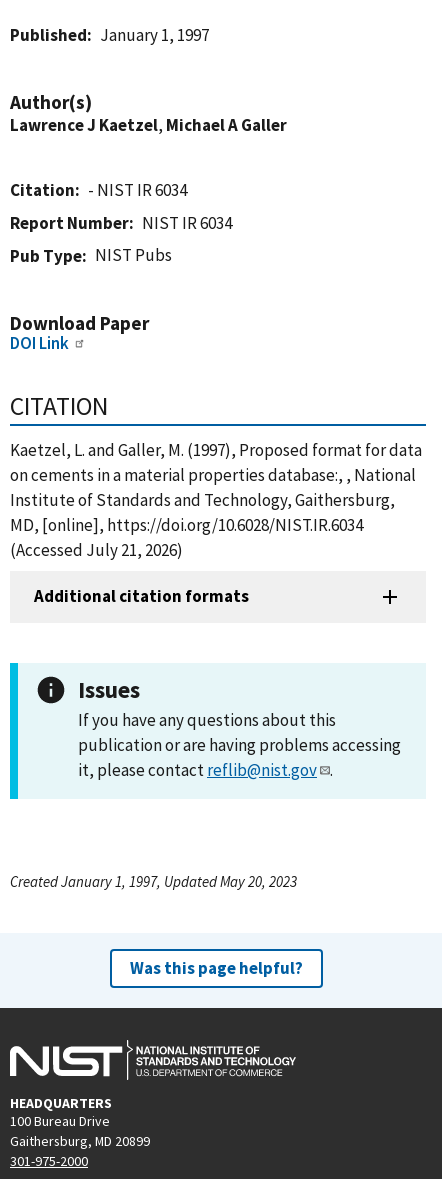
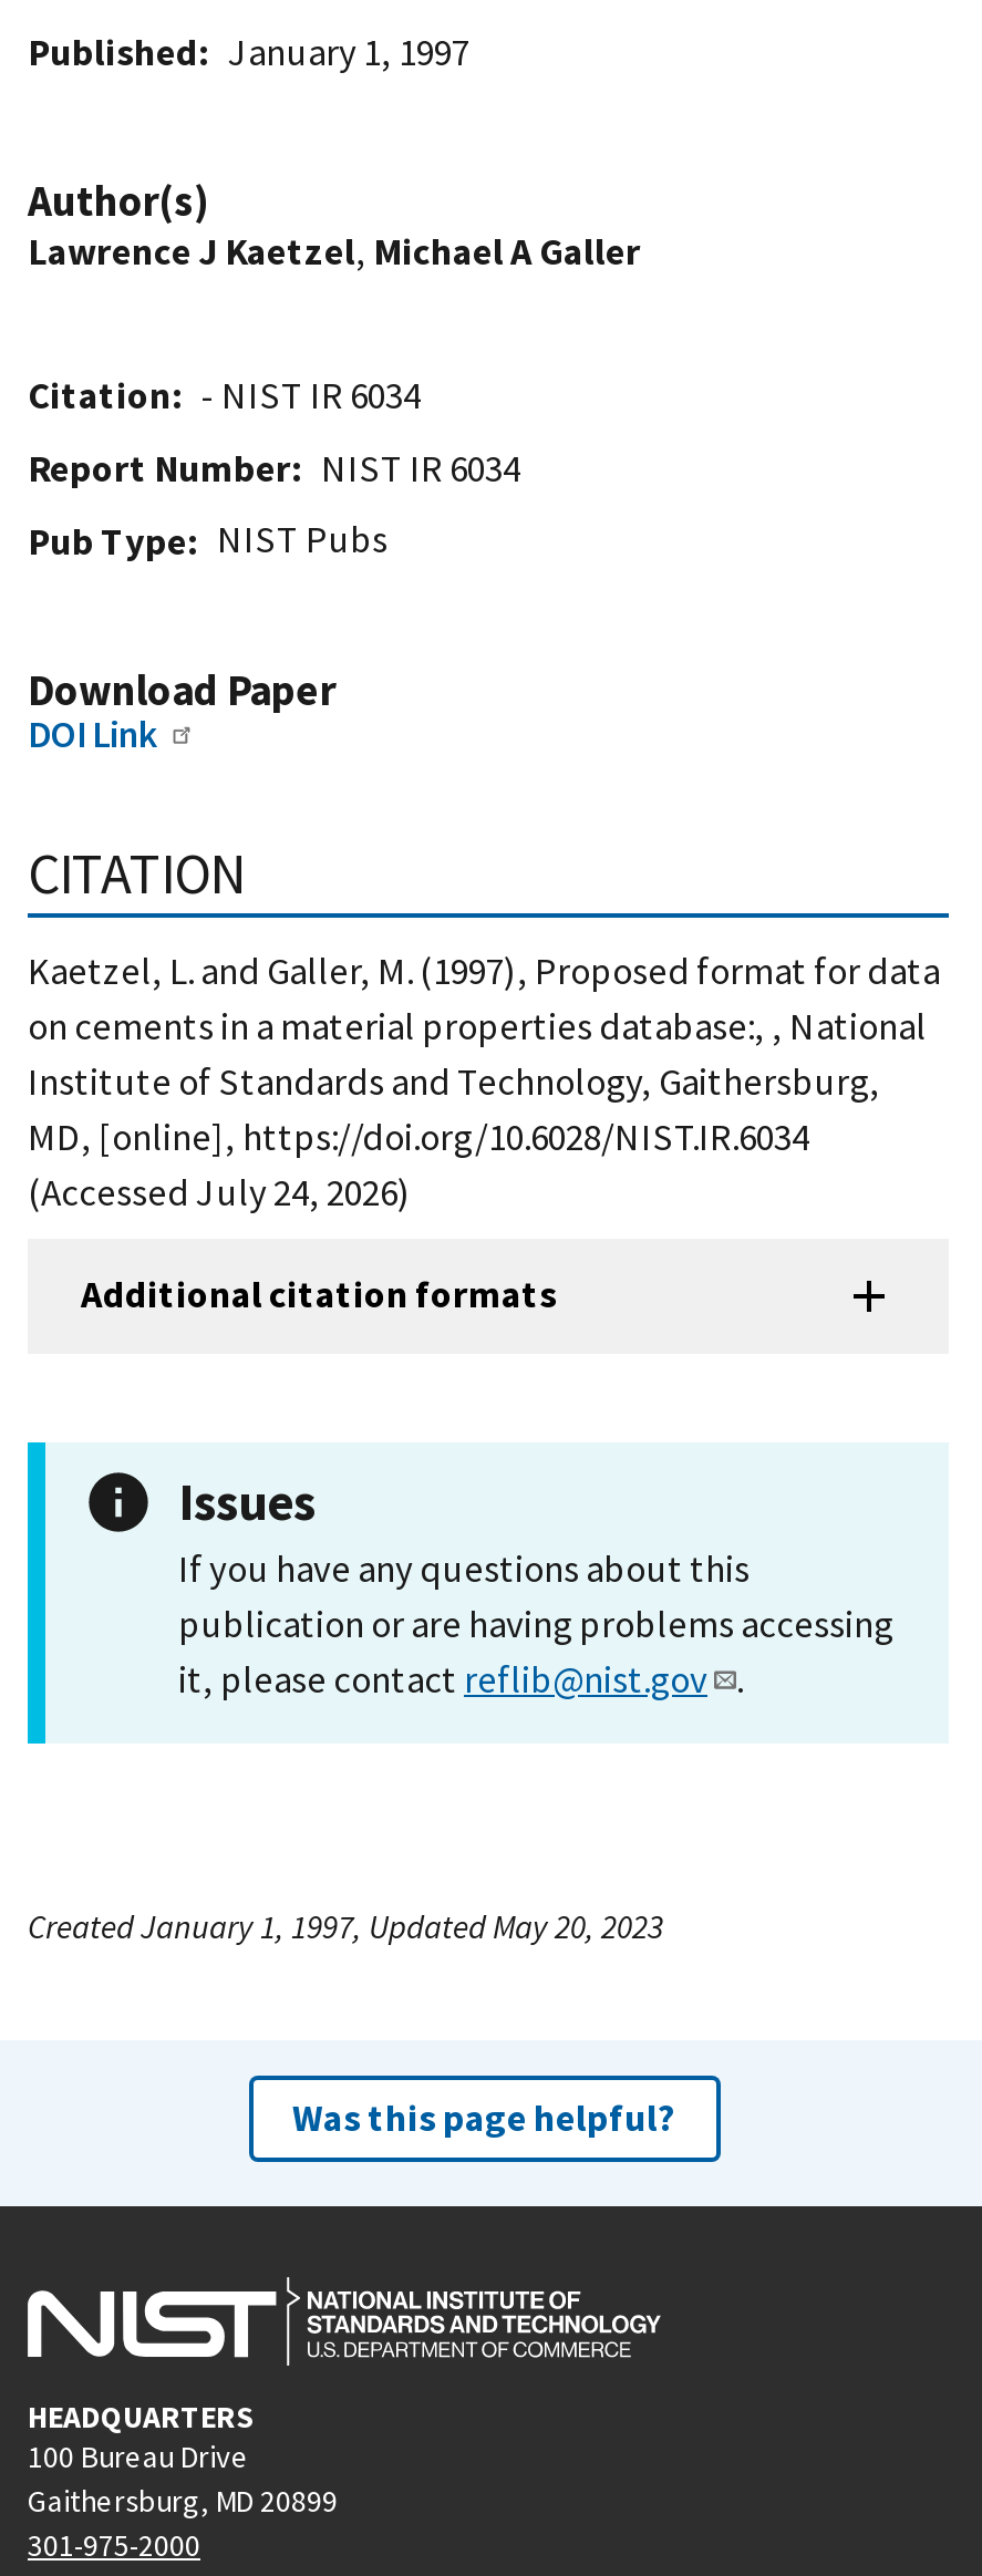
- (Accessed July 21, 2026)
+ (Accessed July 24, 2026)
